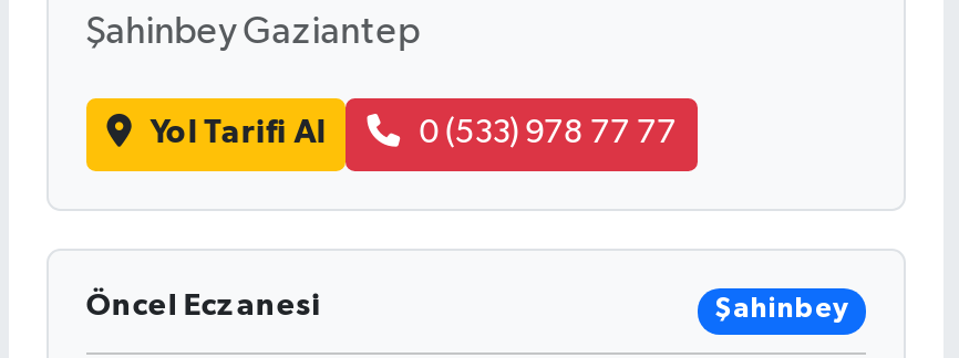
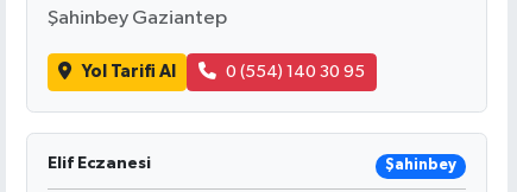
- 0 (533) 978 77 77
+ 0 (554) 140 30 95

- Öncel Eczanesi
+ Elif Eczanesi
